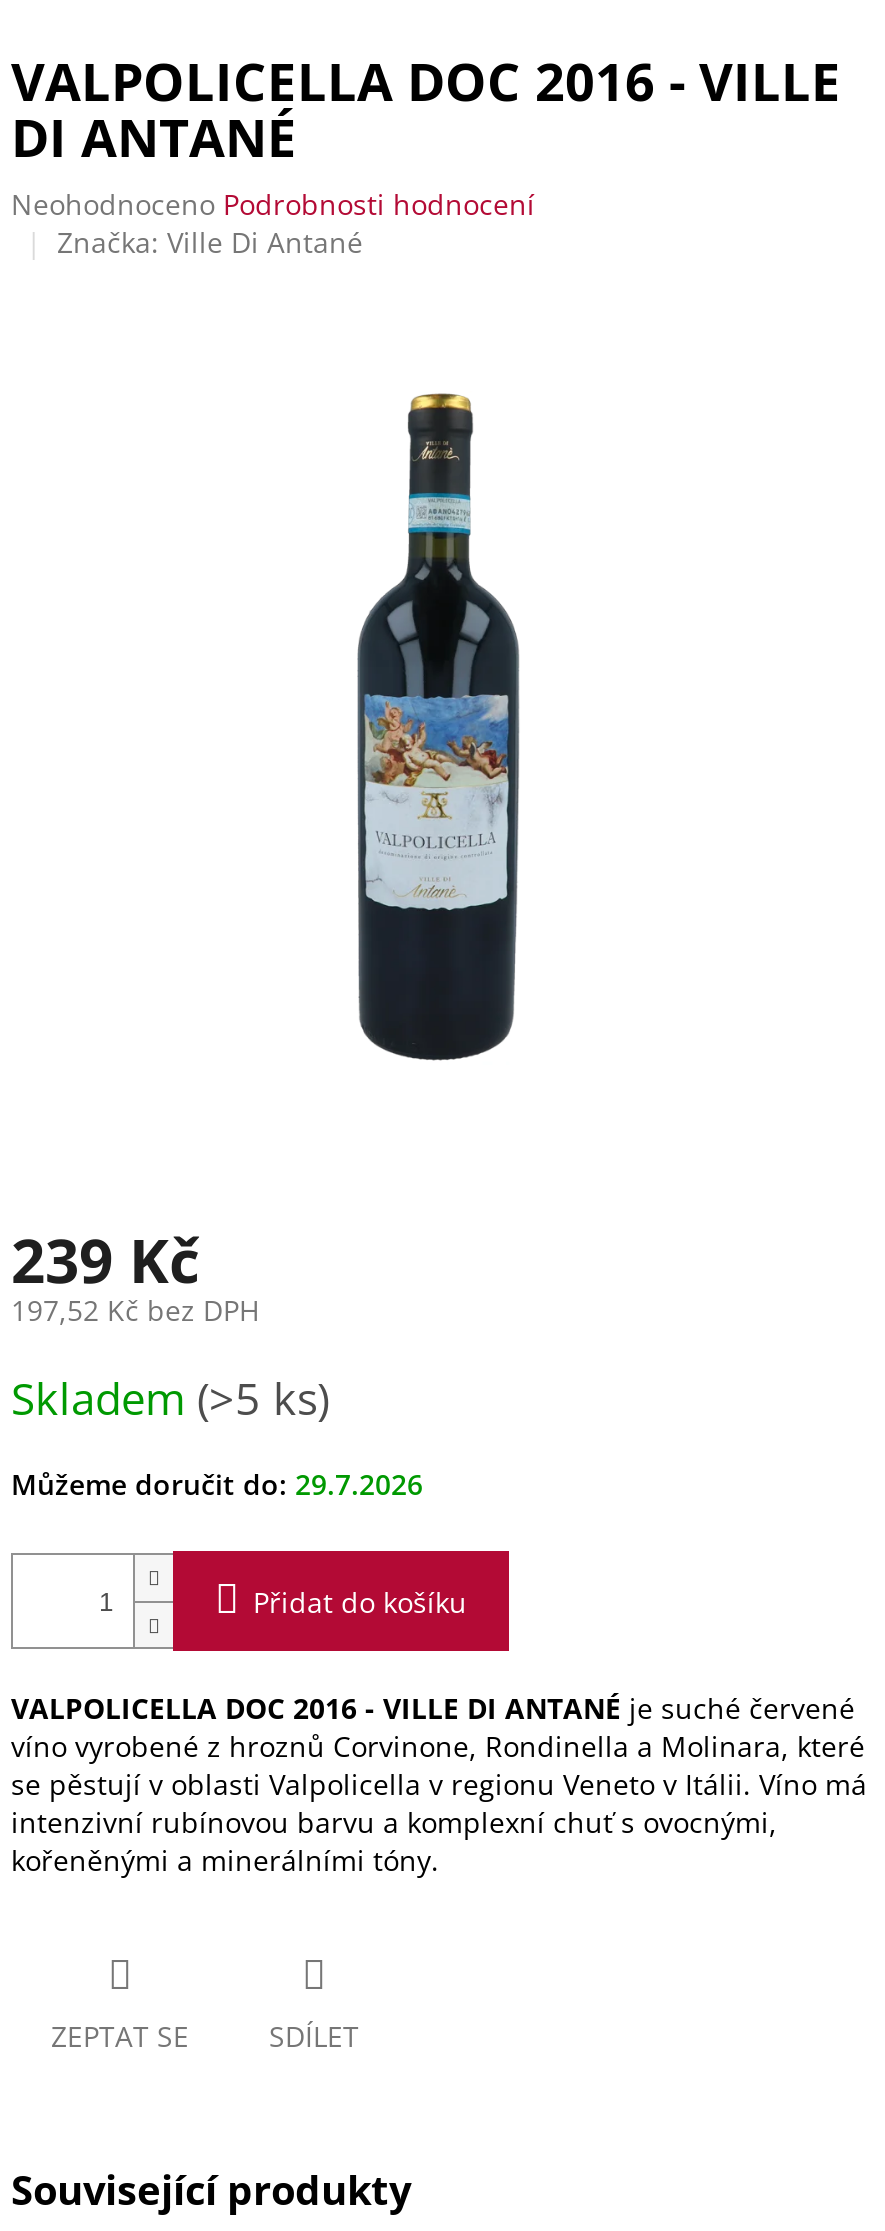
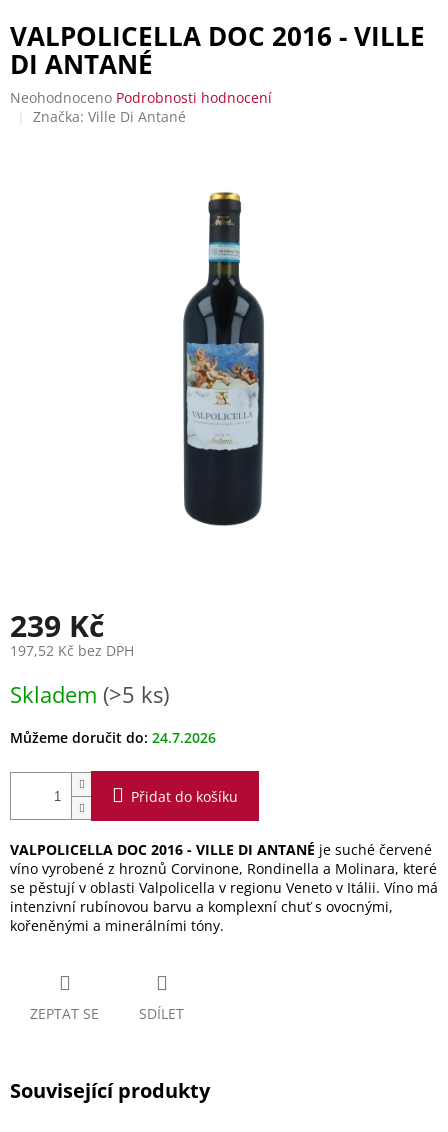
- Můžeme doručit do: 29.7.2026
+ Můžeme doručit do: 24.7.2026
